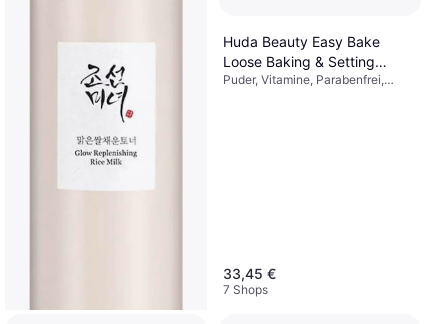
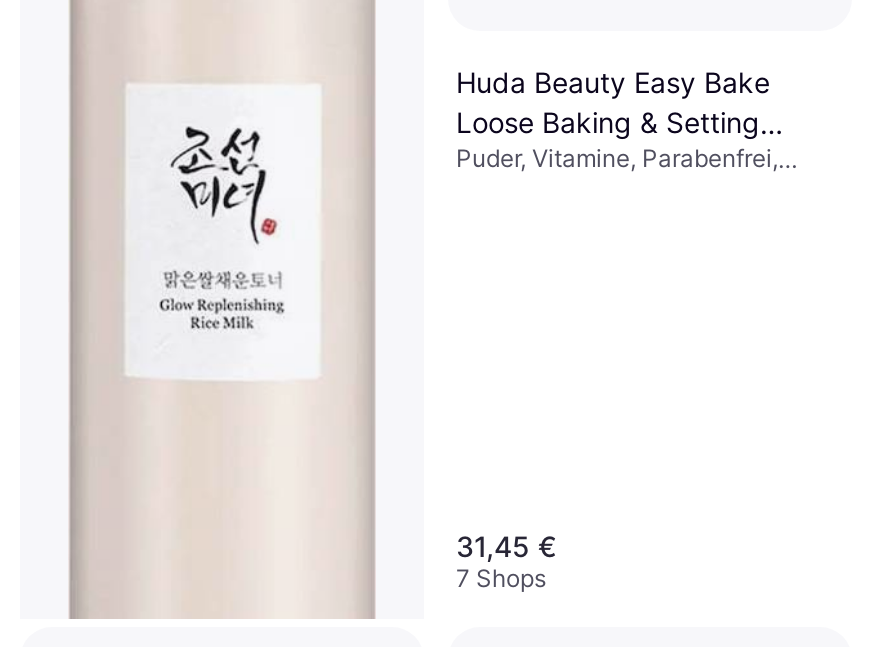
- 33,45 €
+ 31,45 €
